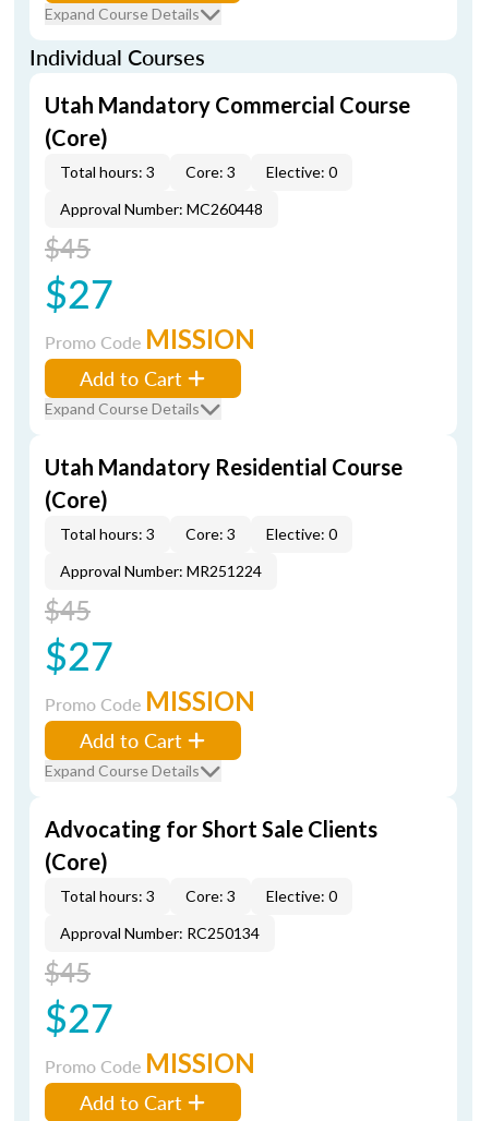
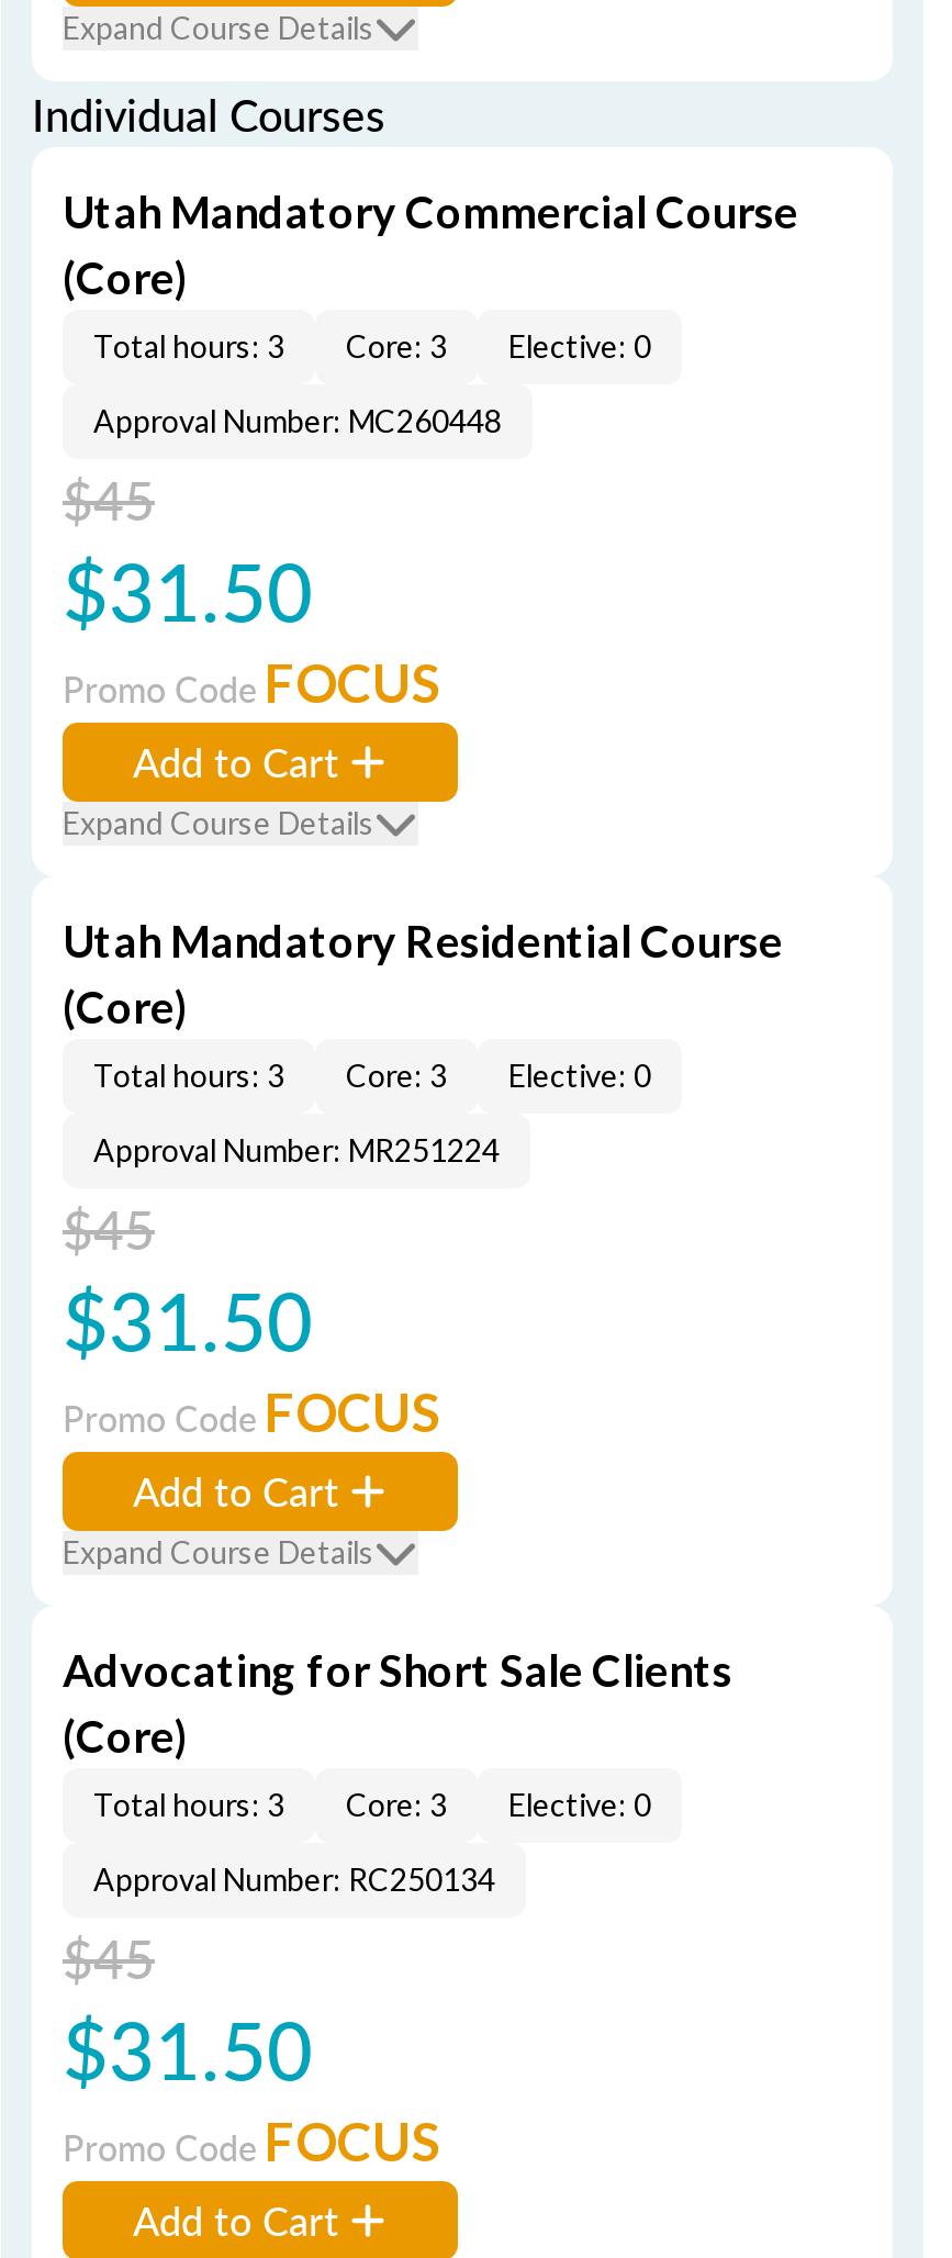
- $27
+ $31.50

- Promo Code MISSION
+ Promo Code FOCUS

- $27
+ $31.50

- Promo Code MISSION
+ Promo Code FOCUS

- $27
+ $31.50

- Promo Code MISSION
+ Promo Code FOCUS
